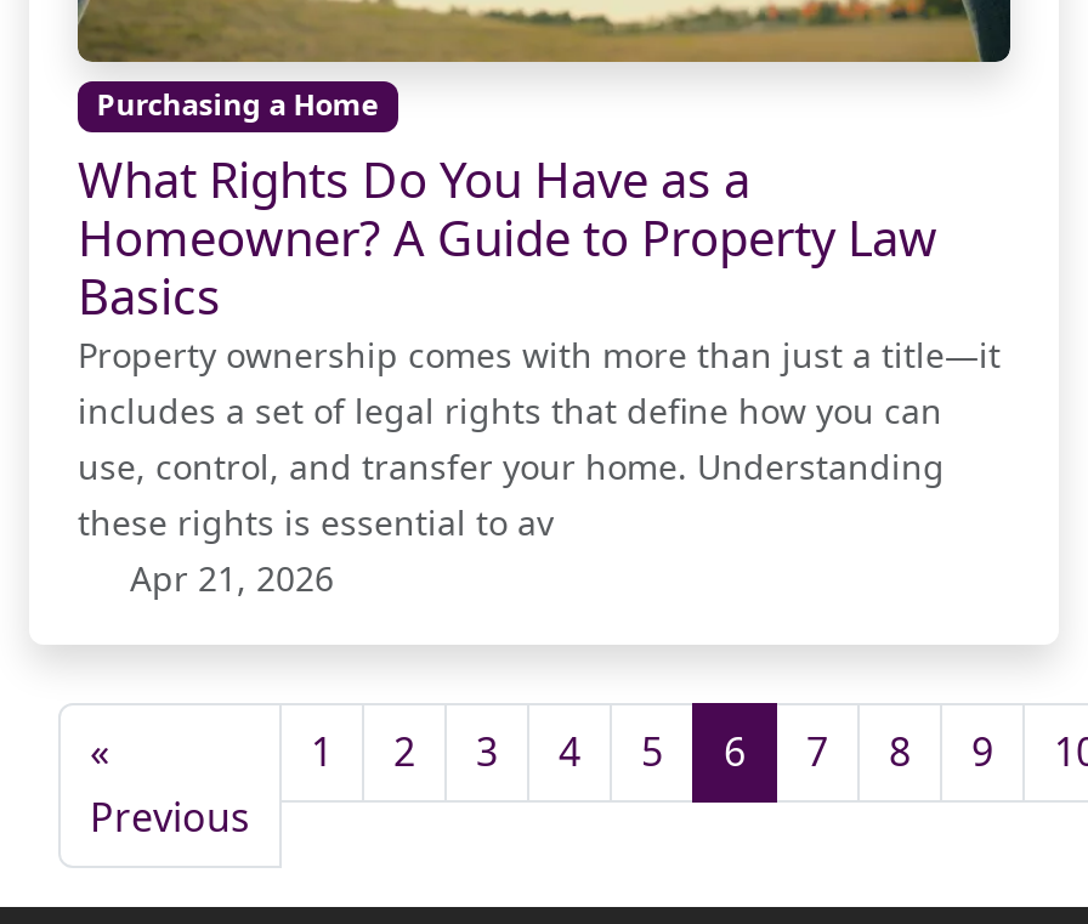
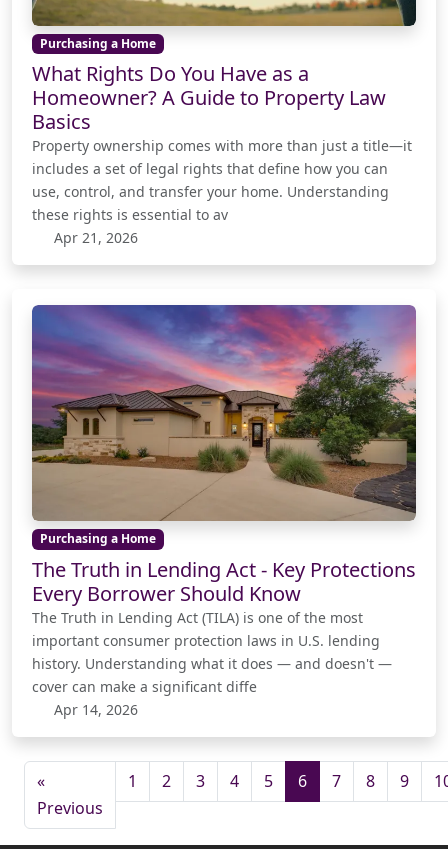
+ [image]
+ Purchasing a Home
+ The Truth in Lending Act - Key Protections
+ Every Borrower Should Know
+ The Truth in Lending Act (TILA) is one of the most
+ important consumer protection laws in U.S. lending
+ history. Understanding what it does — and doesn't —
+ cover can make a significant diffe
+ Apr 14, 2026
